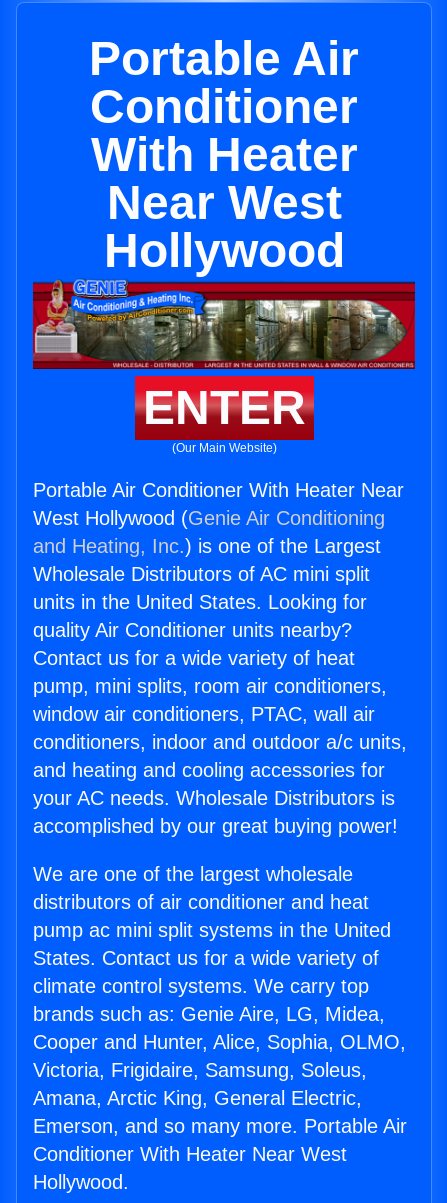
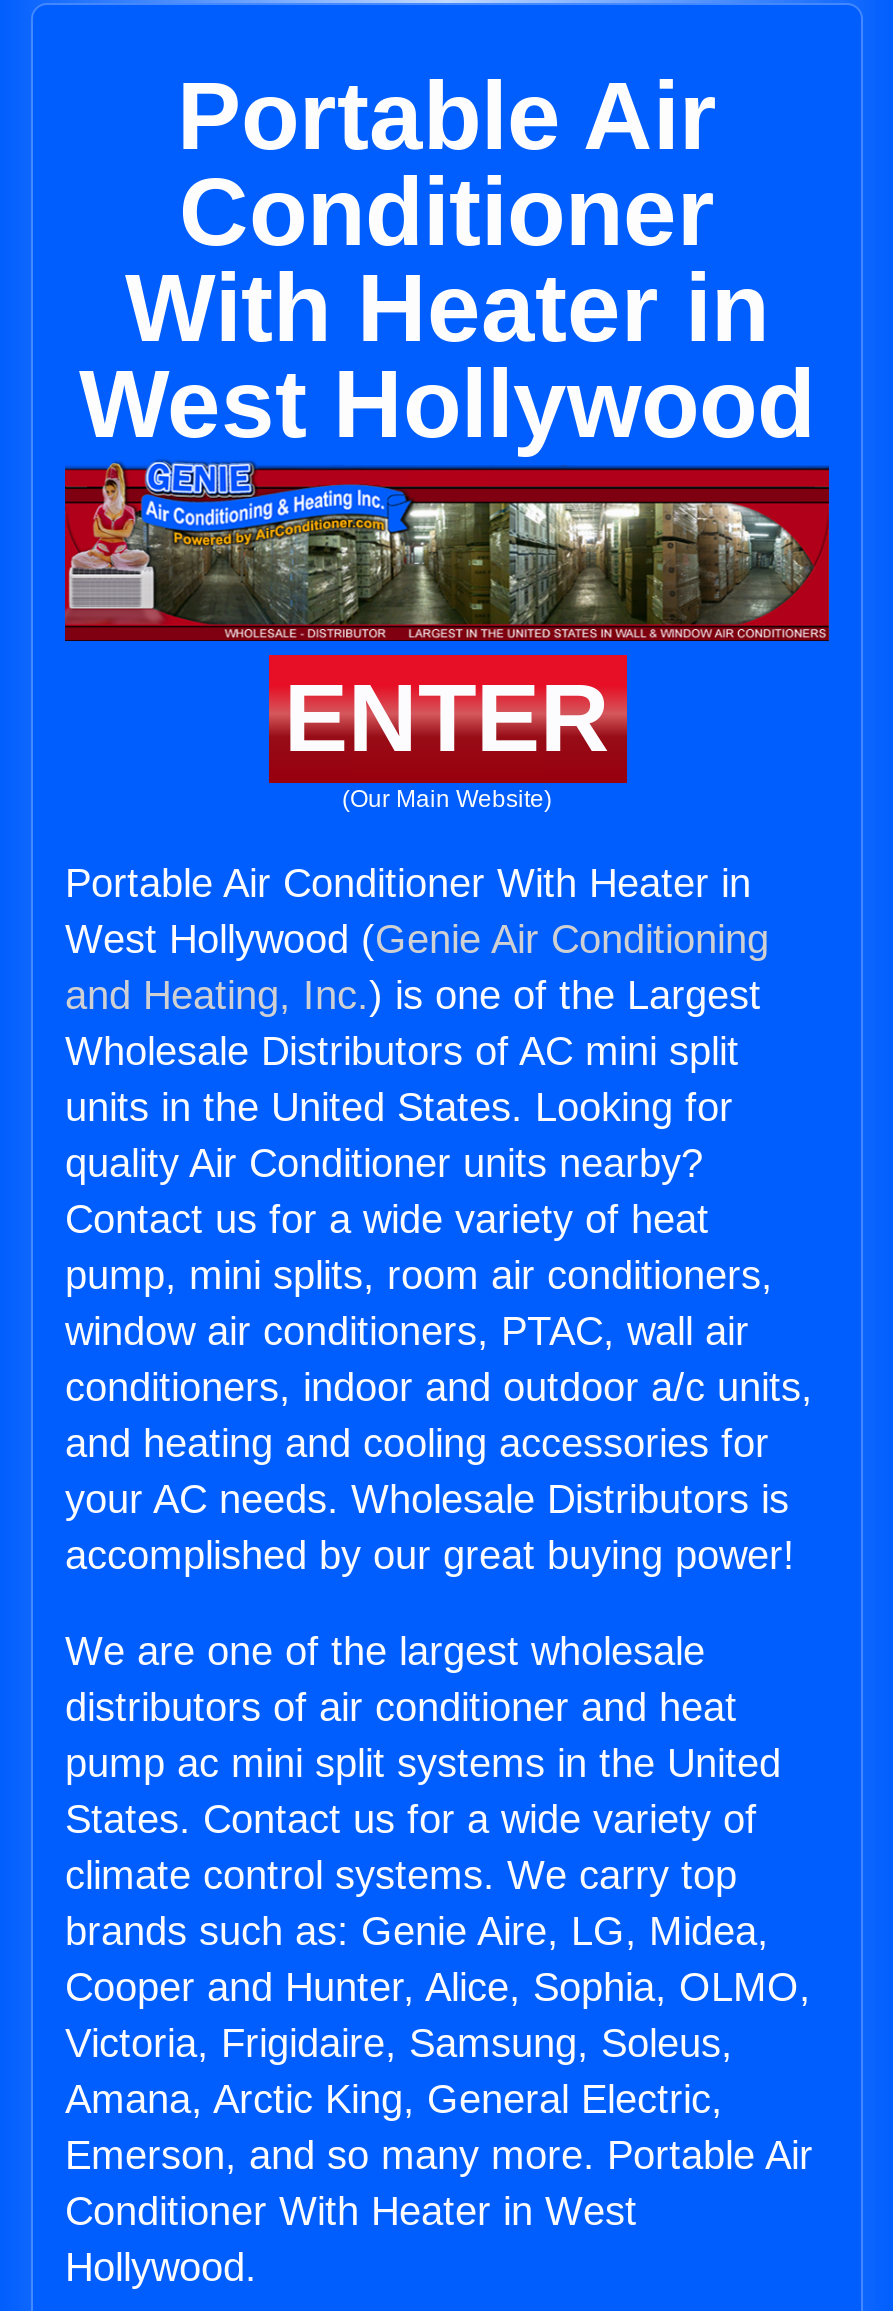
- With Heater
- Near West
- Hollywood
+ With Heater in
+ West Hollywood

- Portable Air Conditioner With Heater Near
+ Portable Air Conditioner With Heater in

- Conditioner With Heater Near West
+ Conditioner With Heater in West
